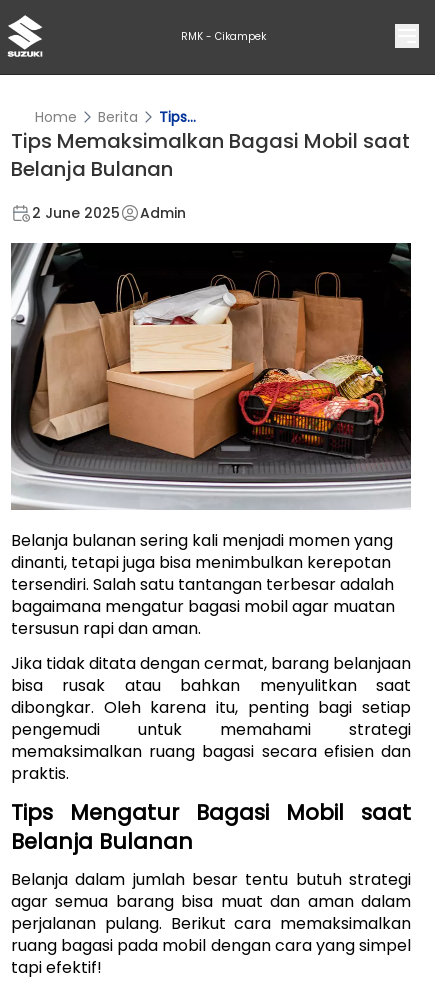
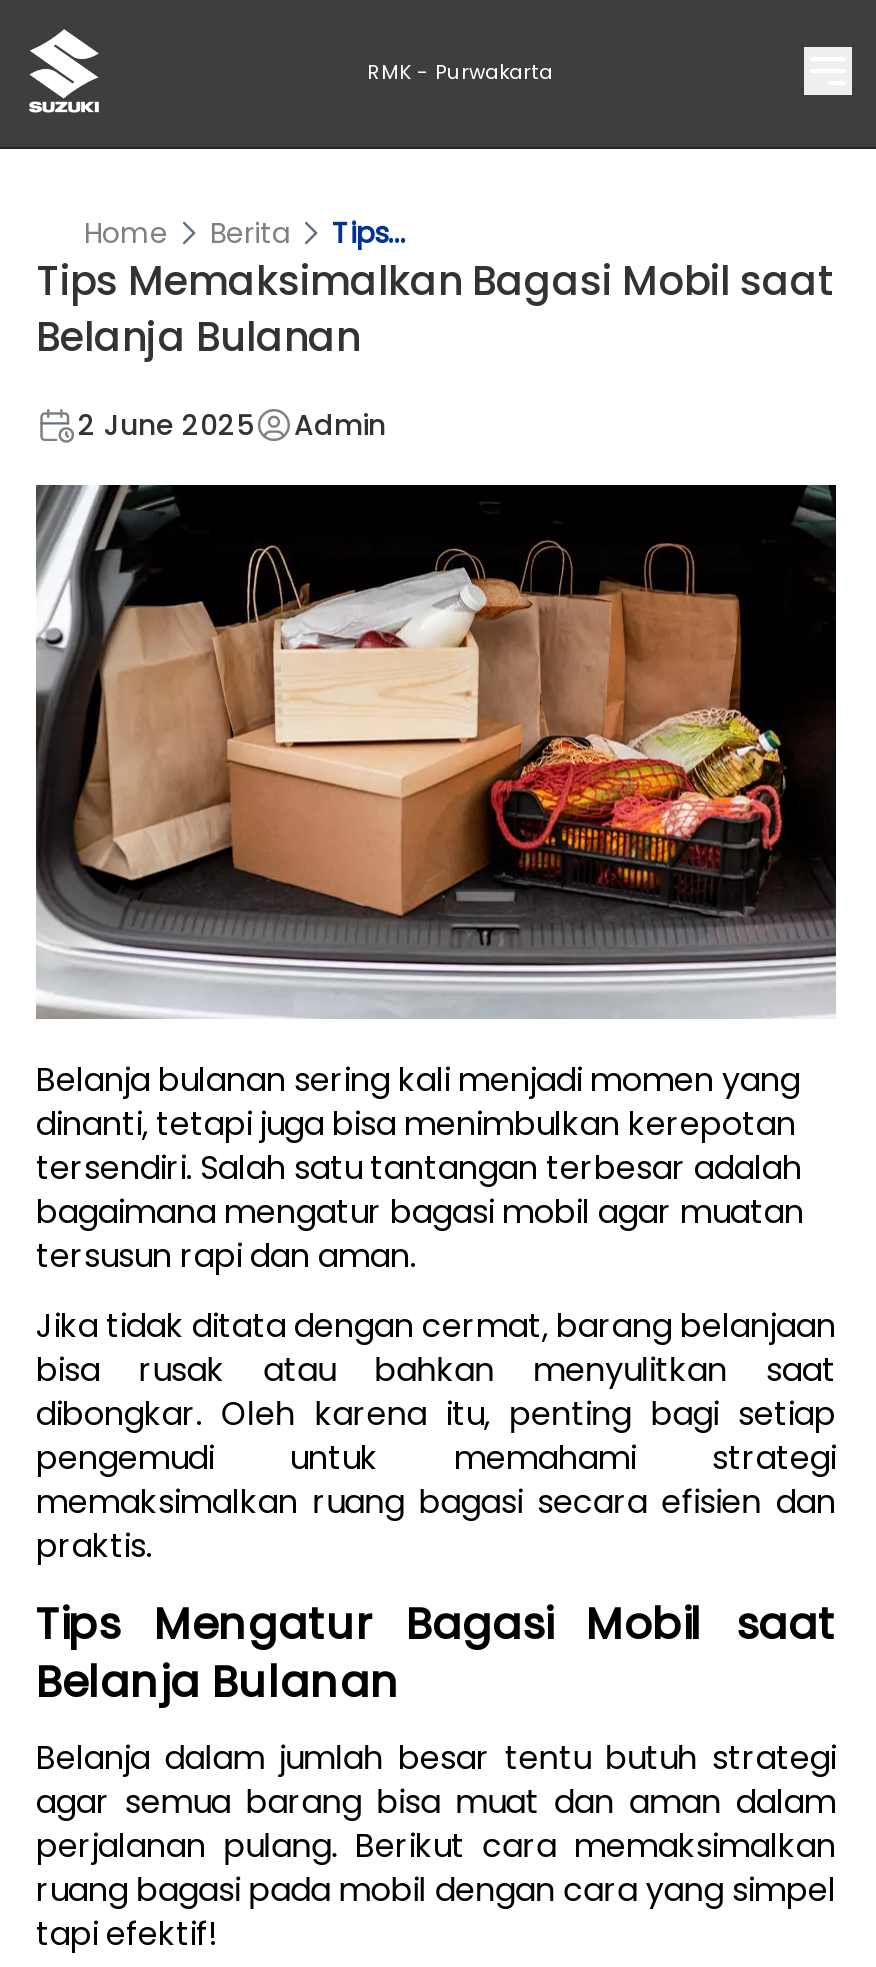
- RMK - Cikampek
+ RMK - Purwakarta
